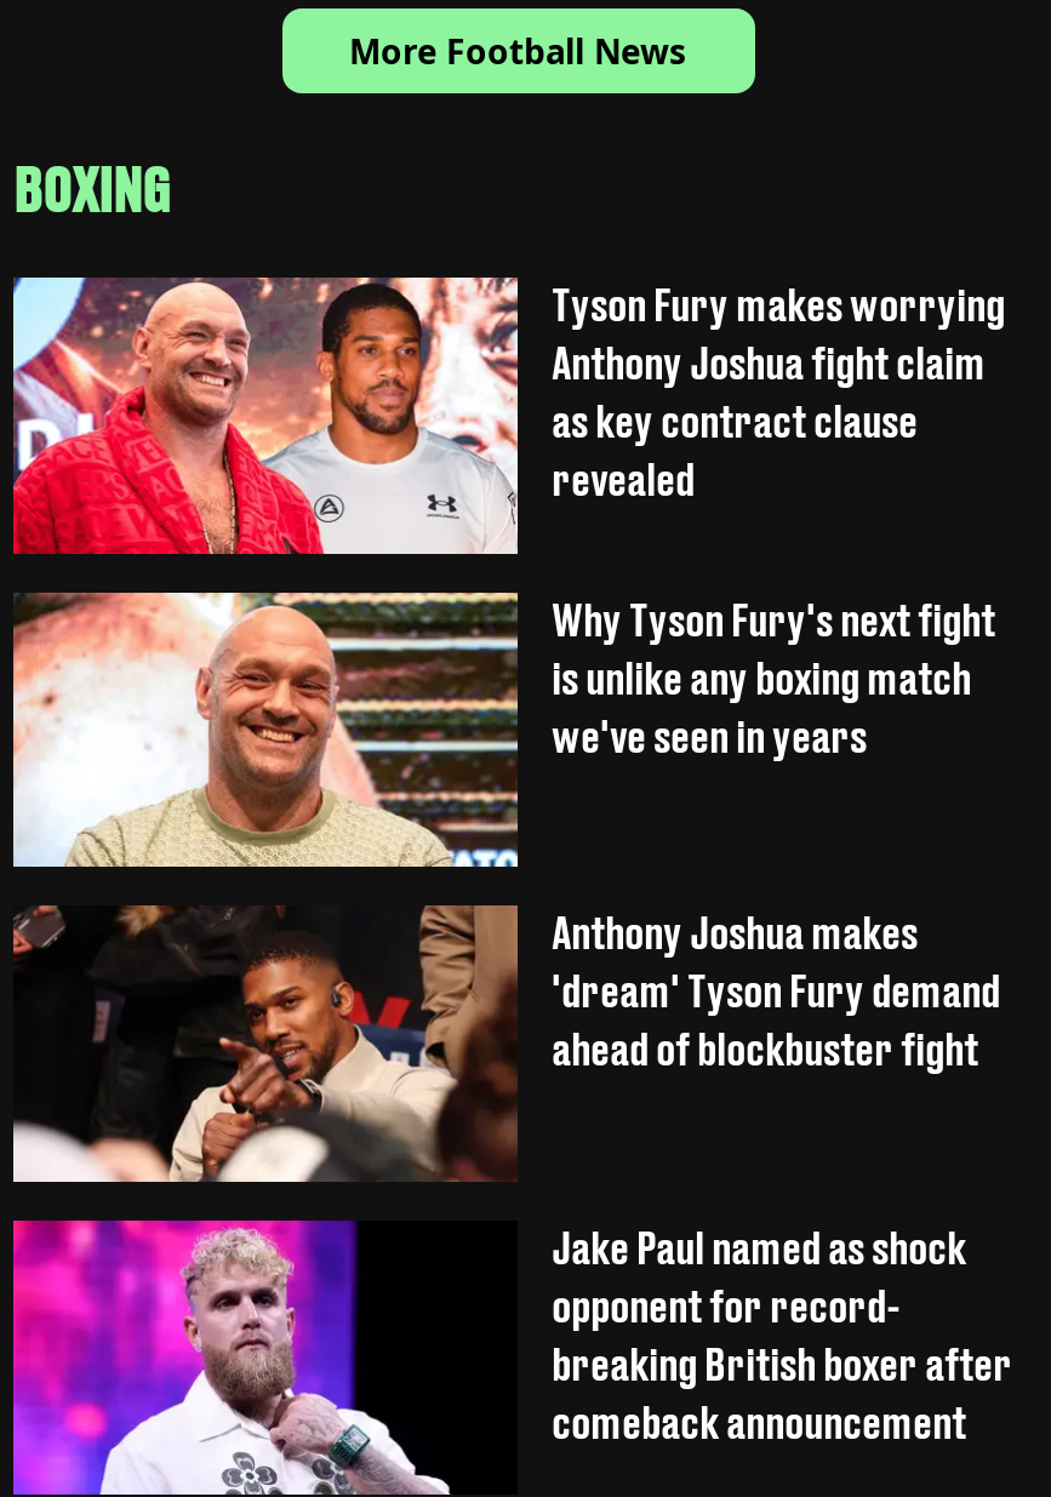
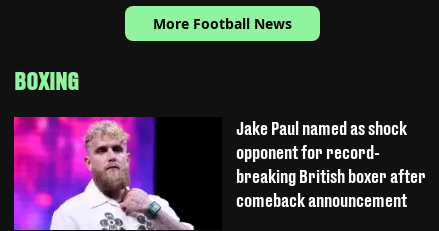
- [image]
- Tyson Fury makes worrying
- Anthony Joshua fight claim
- as key contract clause
- revealed
- Why Tyson Fury's next fight
- is unlike any boxing match
- we've seen in years

- [image]
- Anthony Joshua makes
- 'dream' Tyson Fury demand
- ahead of blockbuster fight

- [image]
